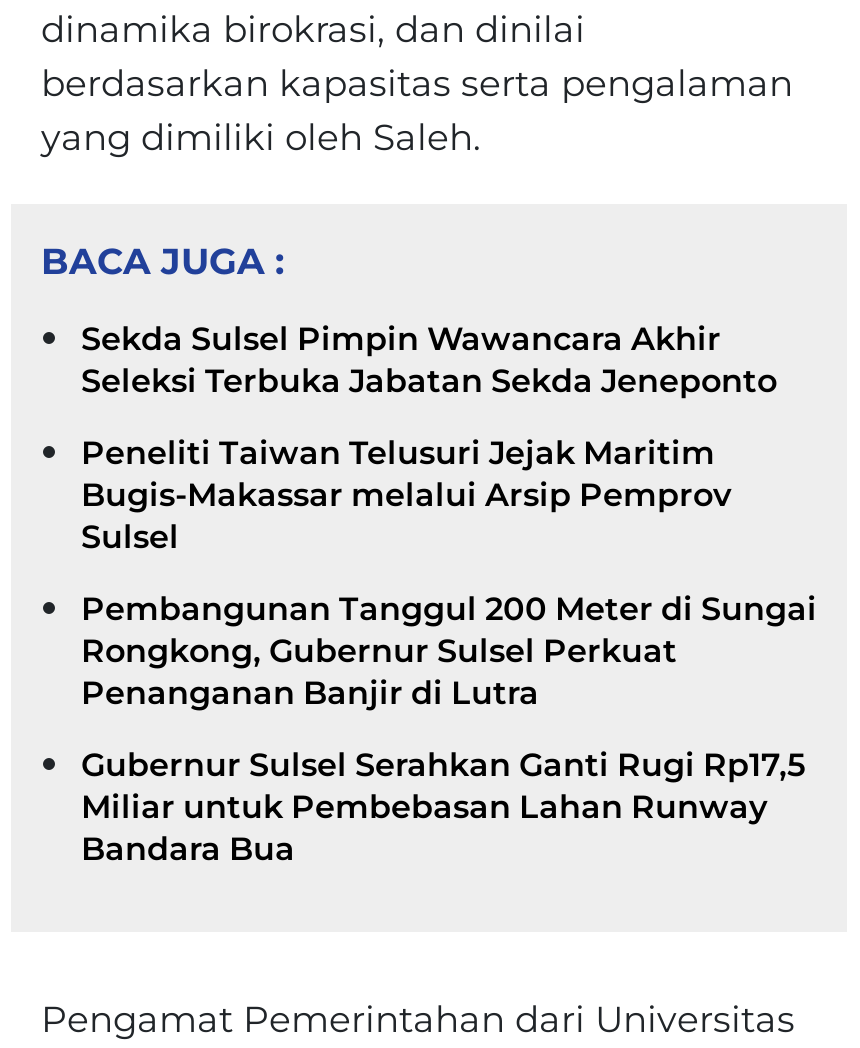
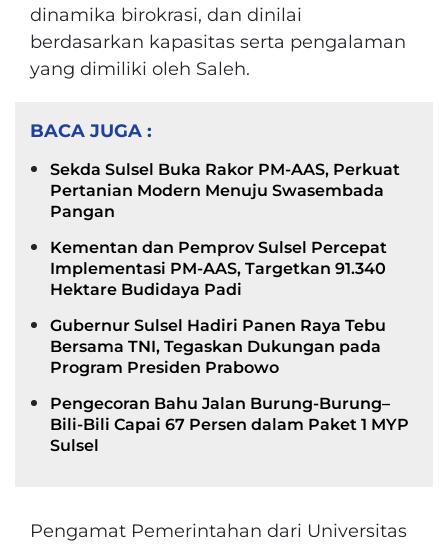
- Sekda Sulsel Pimpin Wawancara Akhir
- Seleksi Terbuka Jabatan Sekda Jeneponto
- Peneliti Taiwan Telusuri Jejak Maritim
- Bugis-Makassar melalui Arsip Pemprov
+ Sekda Sulsel Buka Rakor PM-AAS, Perkuat
+ Pertanian Modern Menuju Swasembada
+ Pangan
+ Kementan dan Pemprov Sulsel Percepat
+ Implementasi PM-AAS, Targetkan 91.340
+ Hektare Budidaya Padi
+ Gubernur Sulsel Hadiri Panen Raya Tebu
+ Bersama TNI, Tegaskan Dukungan pada
+ Program Presiden Prabowo
+ Pengecoran Bahu Jalan Burung-Burung–
+ Bili-Bili Capai 67 Persen dalam Paket 1 MYP

moved down: Sulsel

- Pembangunan Tanggul 200 Meter di Sungai
- Rongkong, Gubernur Sulsel Perkuat
- Penanganan Banjir di Lutra
- Gubernur Sulsel Serahkan Ganti Rugi Rp17,5
- Miliar untuk Pembebasan Lahan Runway
- Bandara Bua
